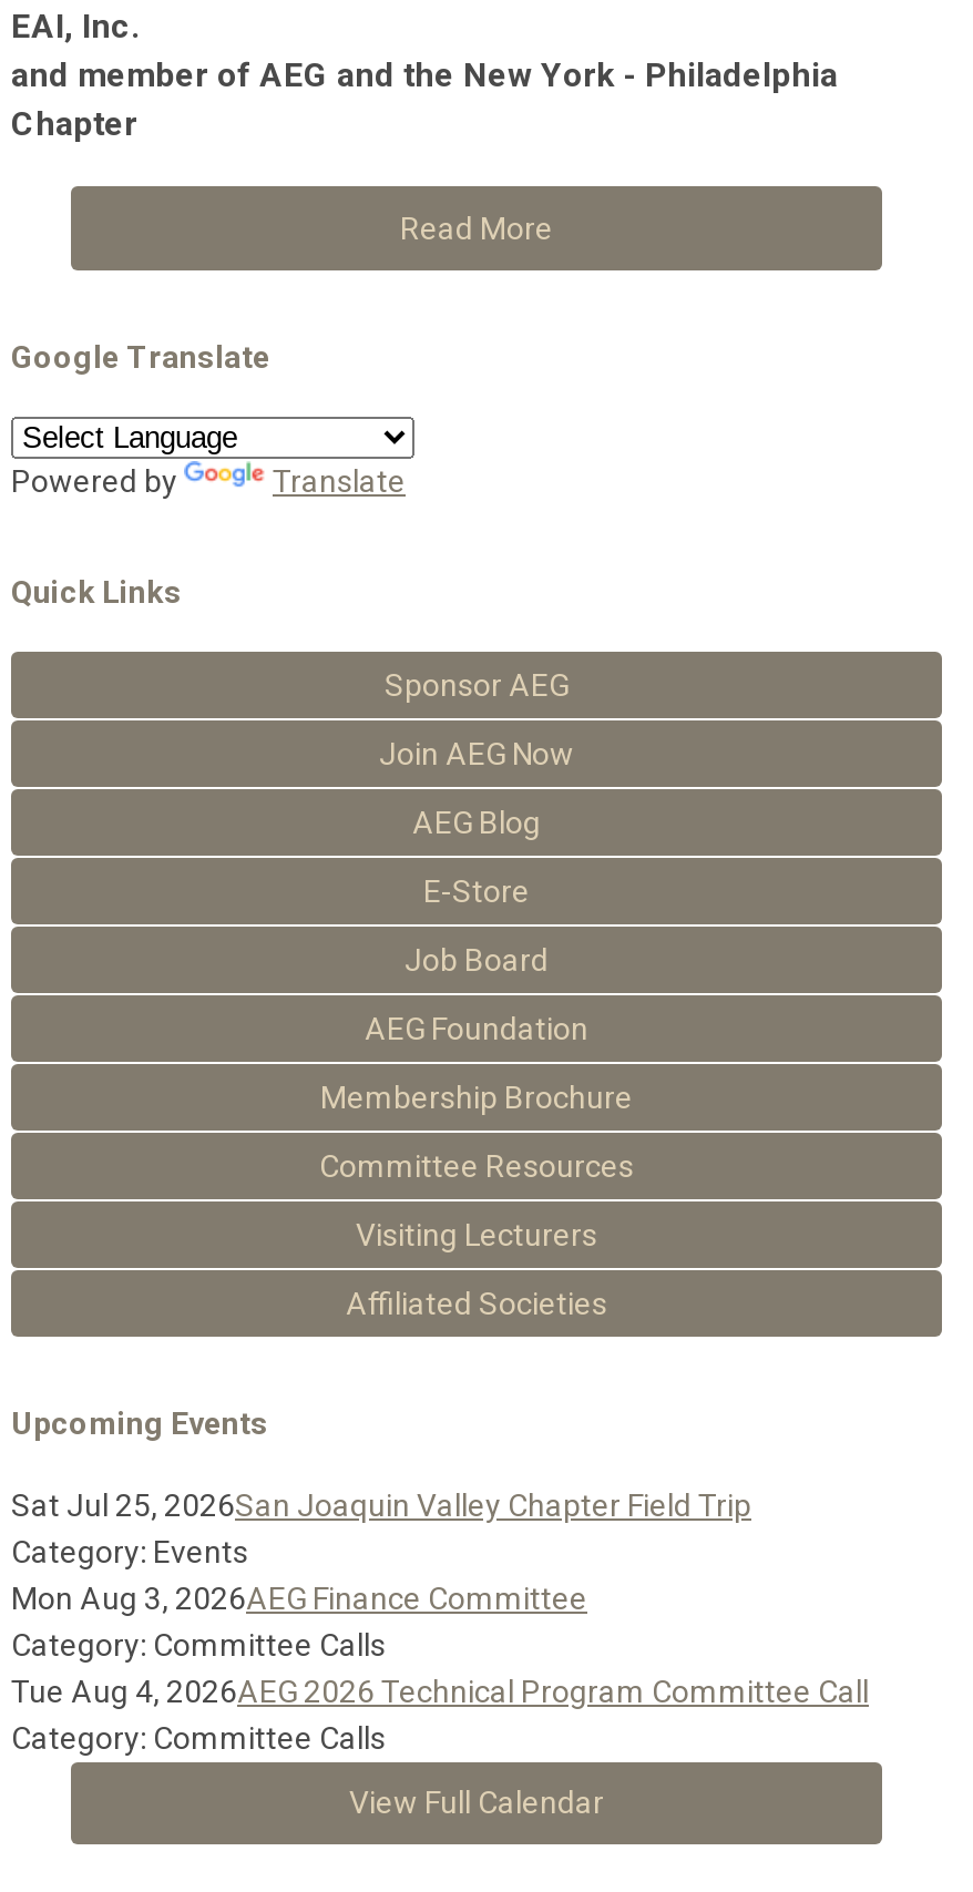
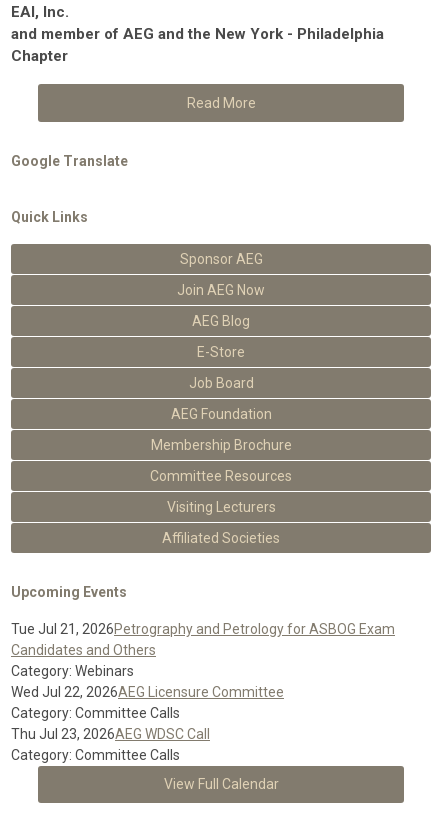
- Powered by
- Translate

moved up: Quick Links | Sponsor AEG | Join AEG Now | ... | Affiliated Societies | Upcoming Events

- Sat Jul 25, 2026San Joaquin Valley Chapter Field Trip
- Category: Events
- Mon Aug 3, 2026AEG Finance Committee
+ Tue Jul 21, 2026Petrography and Petrology for ASBOG Exam
+ Candidates and Others
+ Category: Webinars
+ Wed Jul 22, 2026AEG Licensure Committee

- Tue Aug 4, 2026AEG 2026 Technical Program Committee Call
+ Thu Jul 23, 2026AEG WDSC Call
